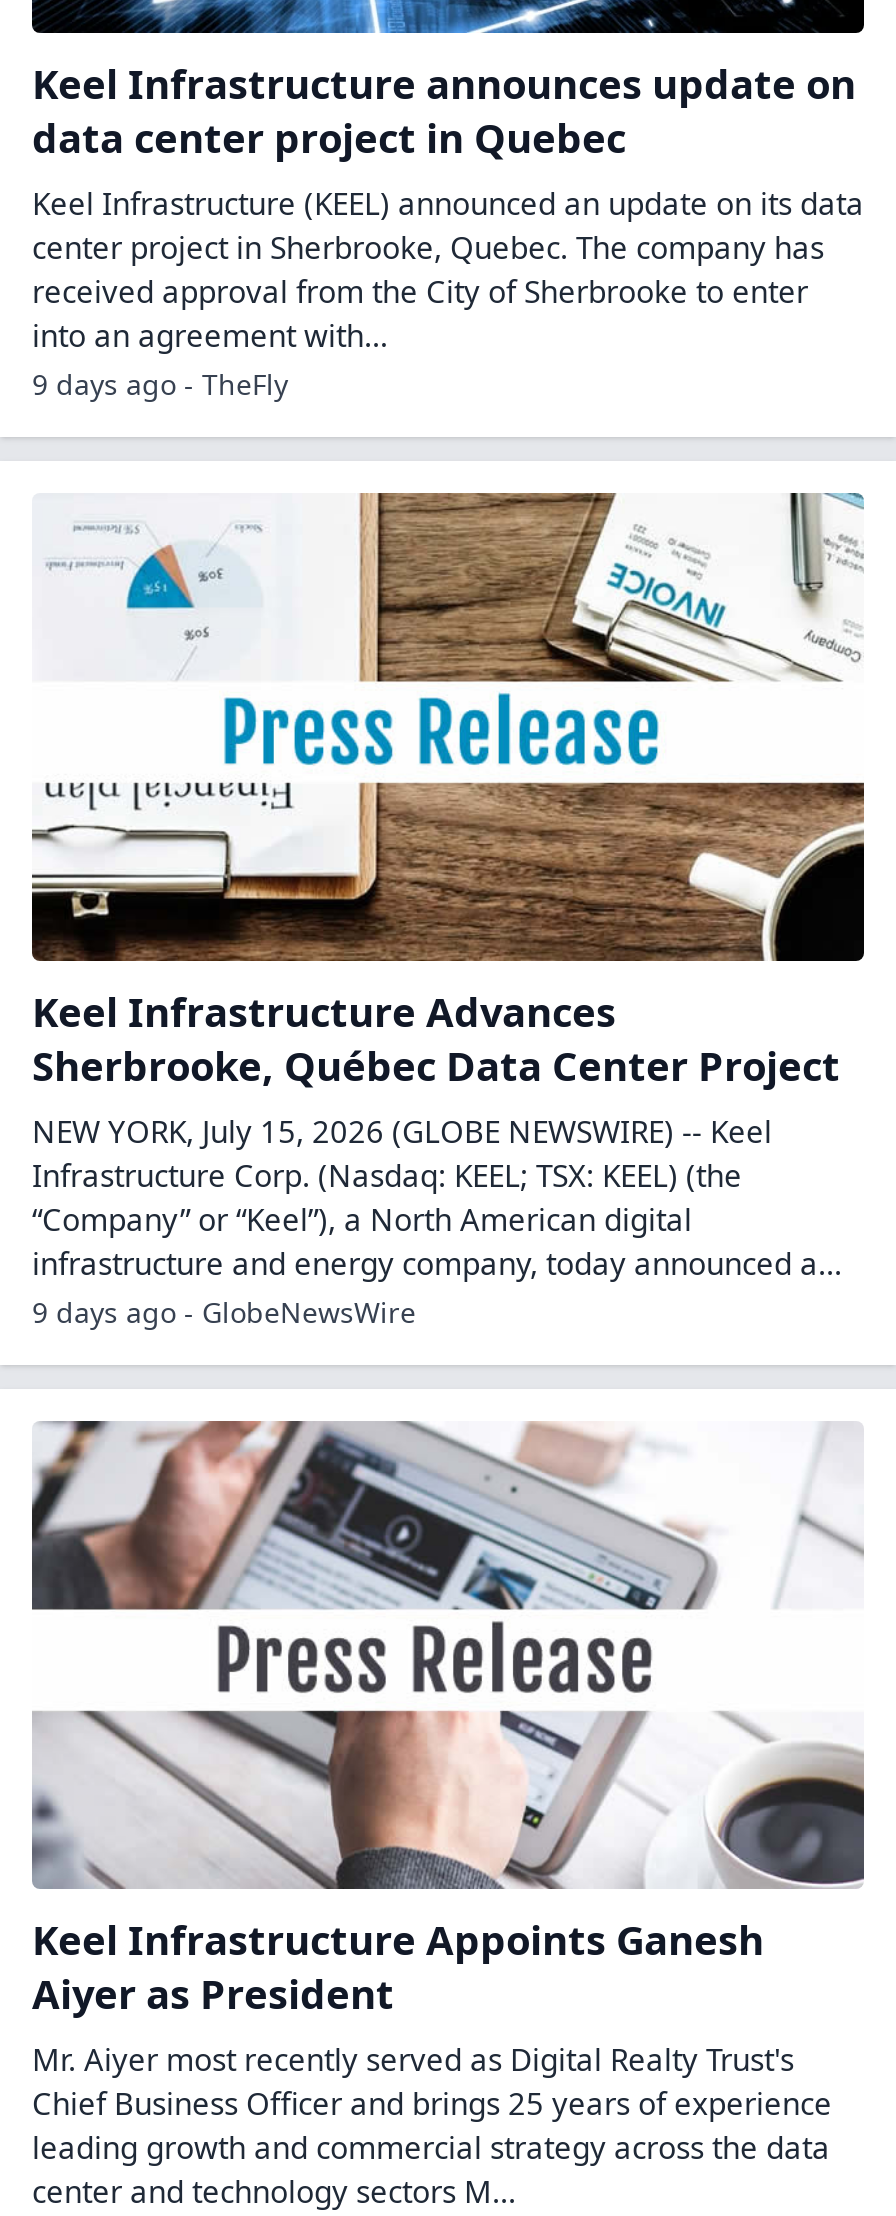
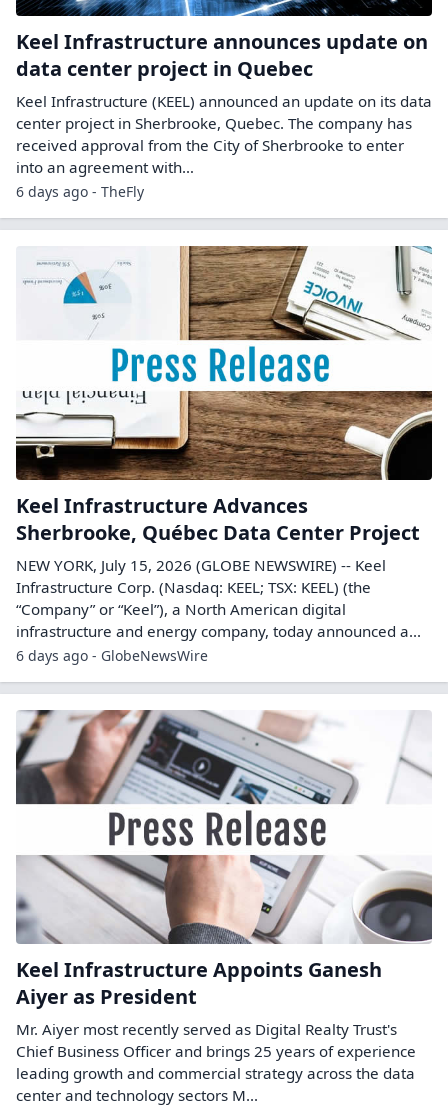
- 9 days ago - TheFly
+ 6 days ago - TheFly

- 9 days ago - GlobeNewsWire
+ 6 days ago - GlobeNewsWire
